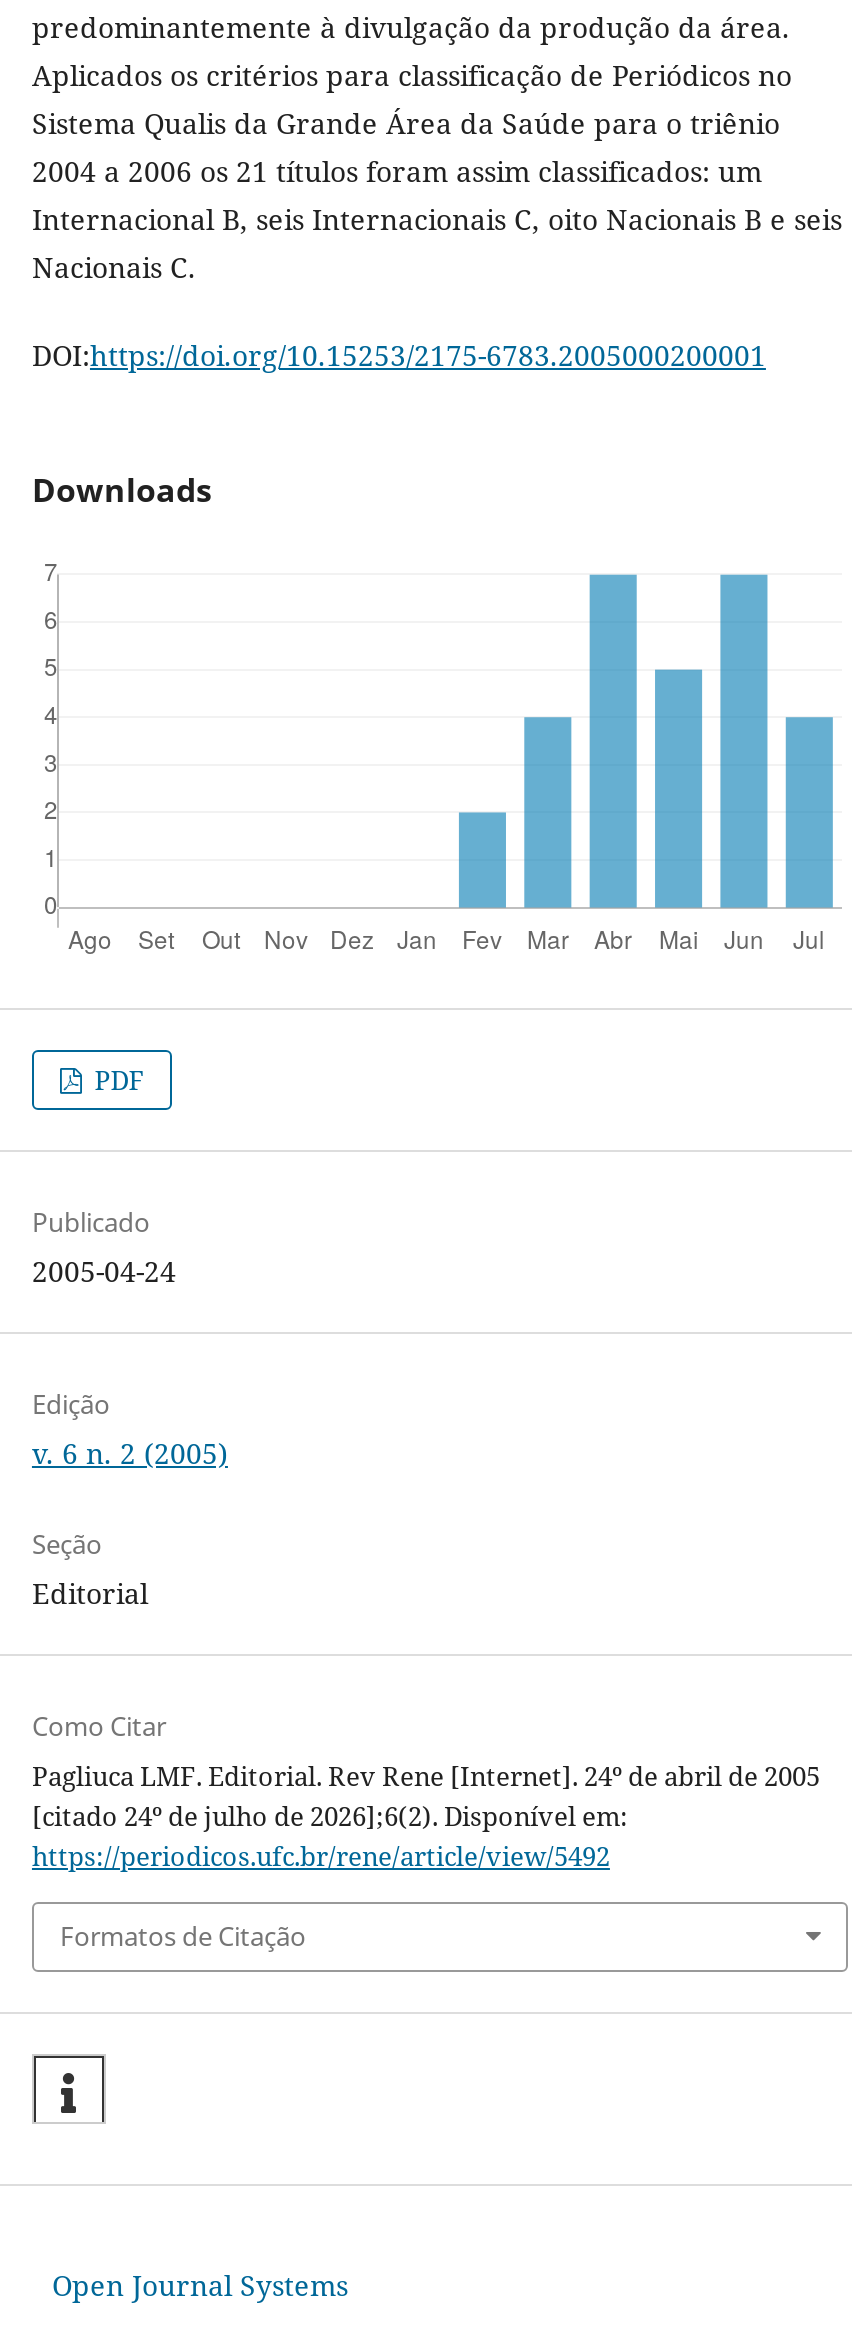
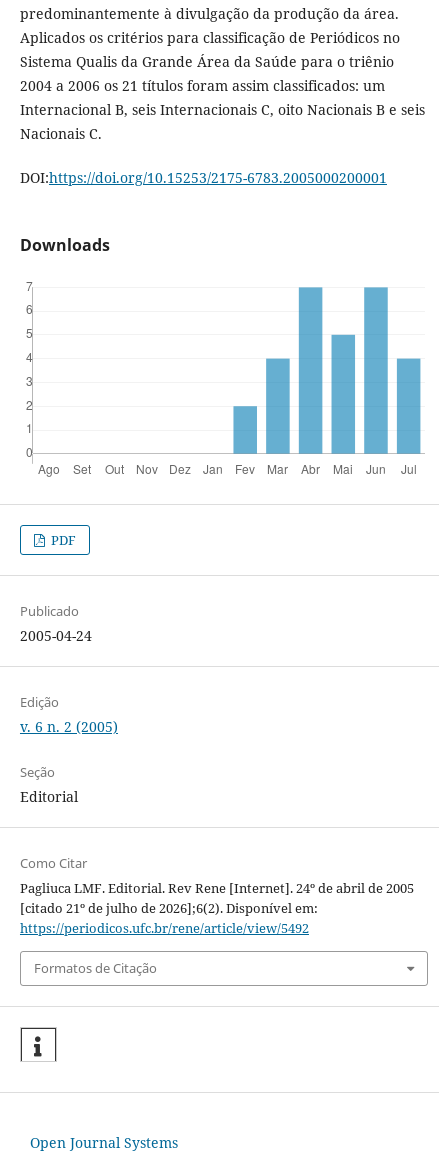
- [citado 24º de julho de 2026];6(2). Disponível em:
+ [citado 21º de julho de 2026];6(2). Disponível em:
